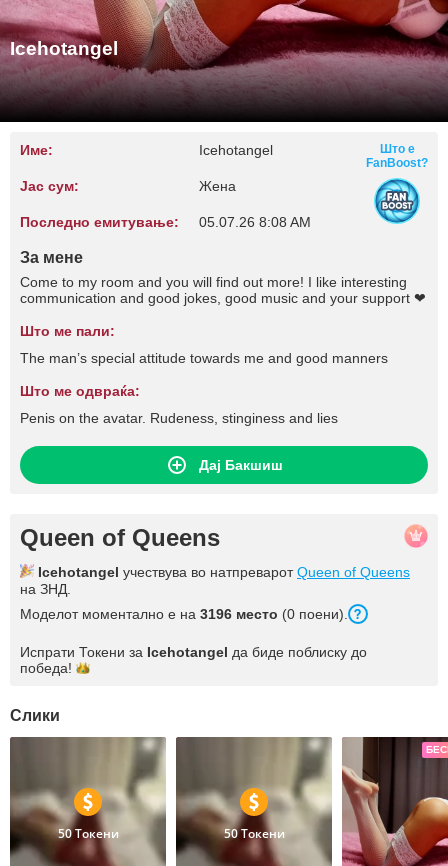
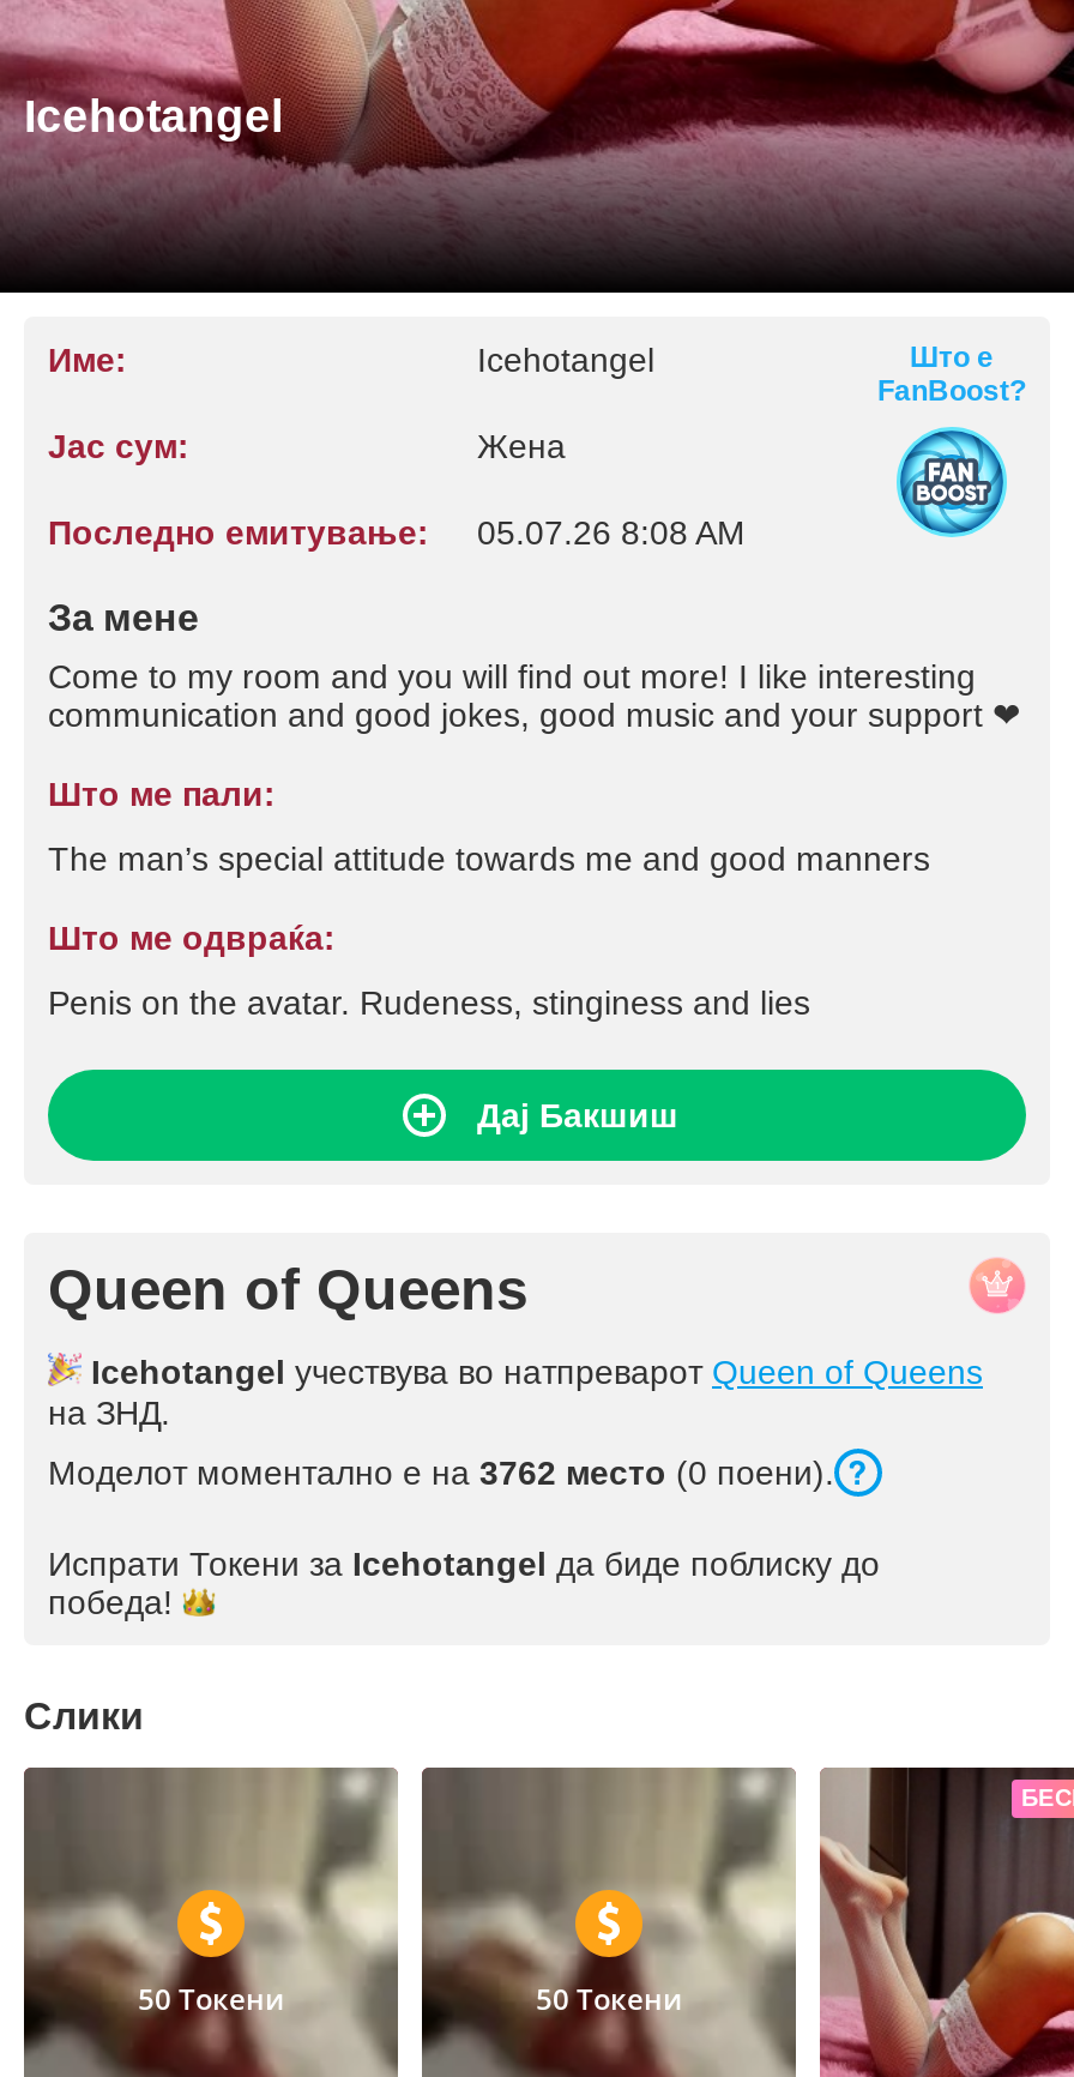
- Моделот моментално е на 3196 место (0 поени).
+ Моделот моментално е на 3762 место (0 поени).
